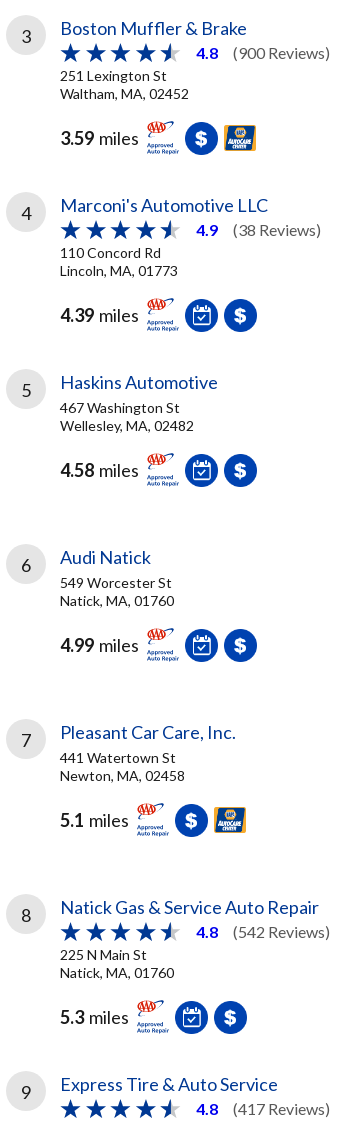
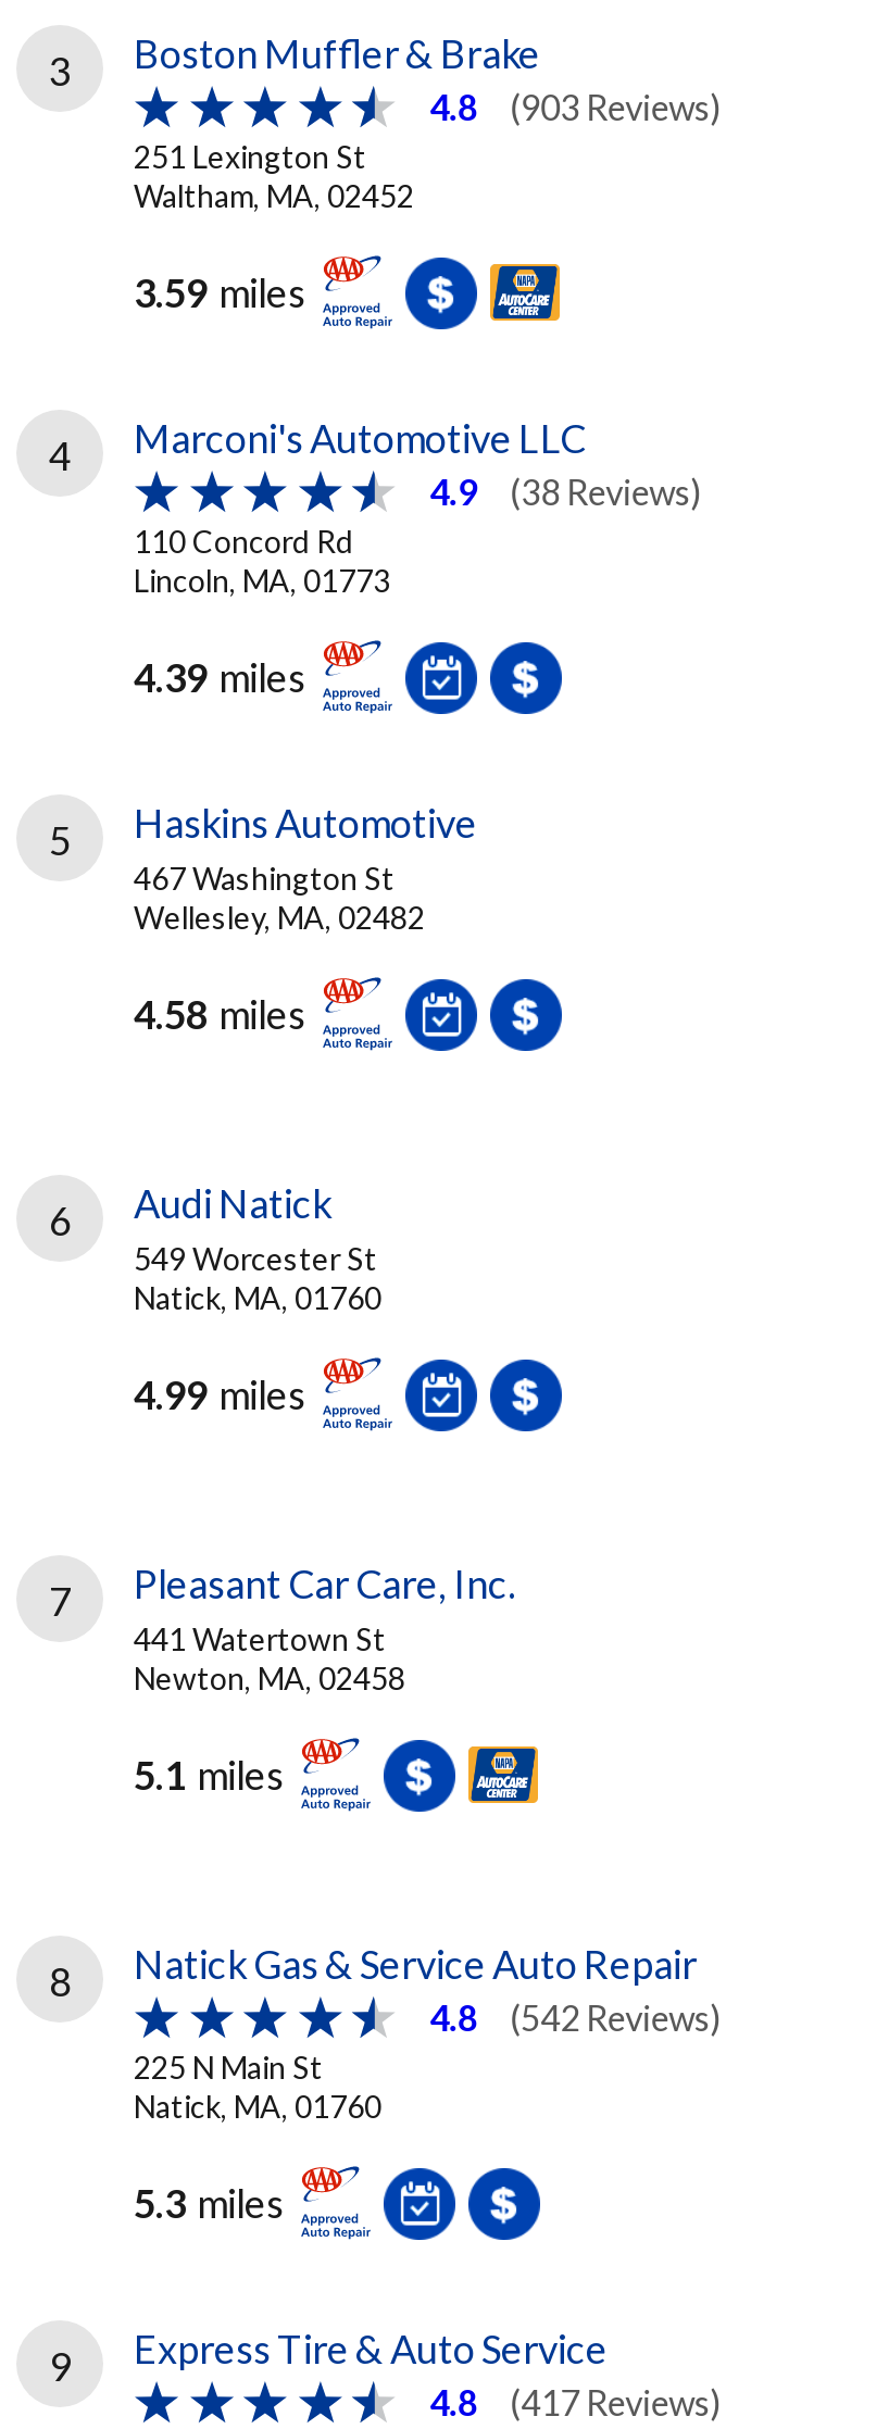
- 4.8 (900 Reviews)
+ 4.8 (903 Reviews)
